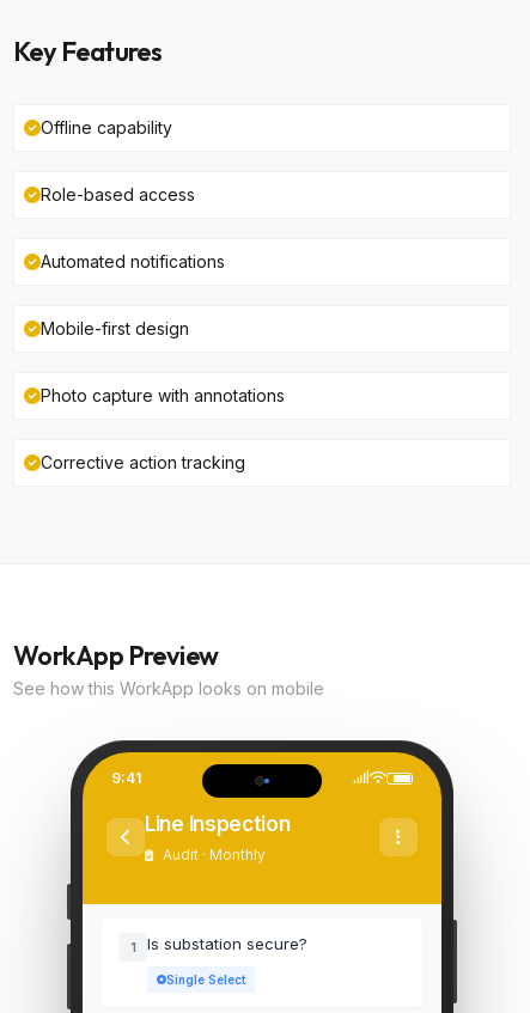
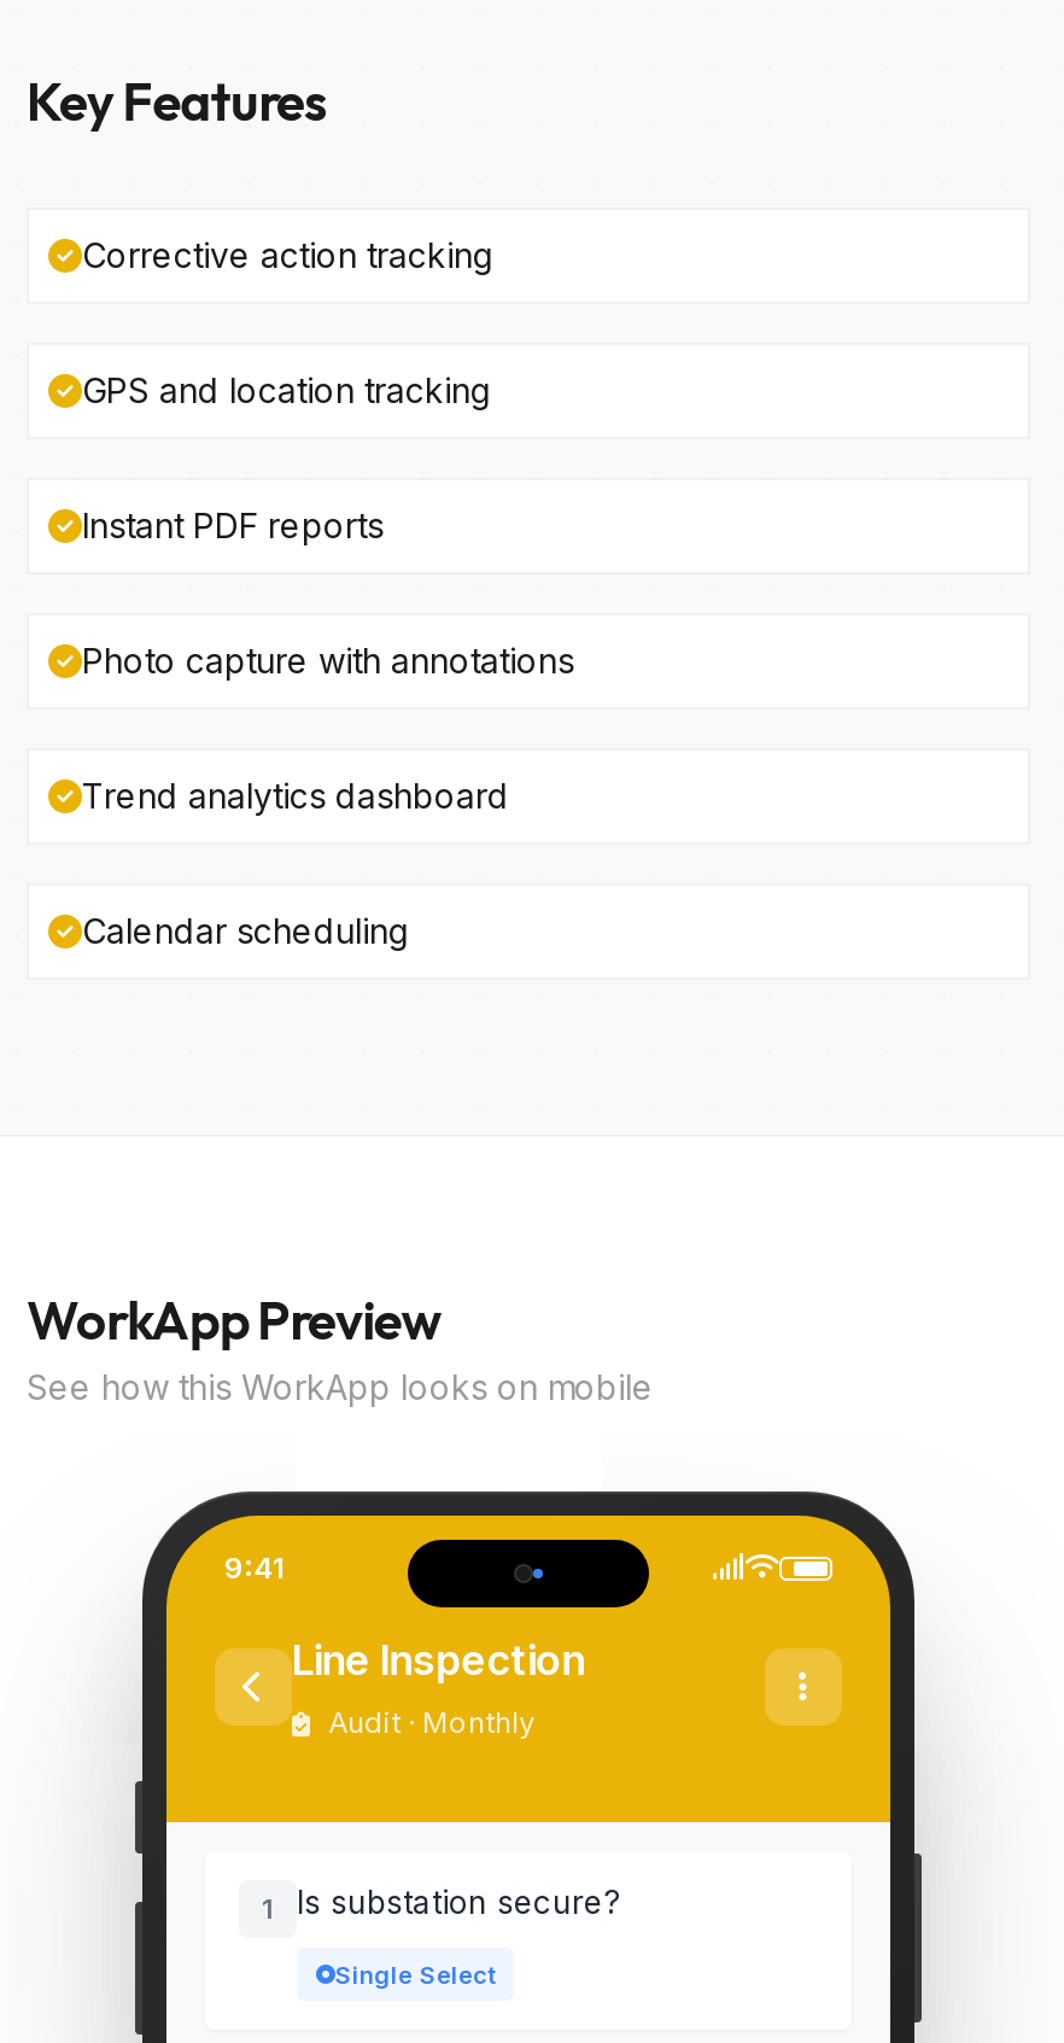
- Offline capability
- Role-based access
- Automated notifications
- Mobile-first design
+ GPS and location tracking
+ Instant PDF reports

moved up: Photo capture with annotations

+ Trend analytics dashboard
+ Calendar scheduling

moved up: Corrective action tracking
